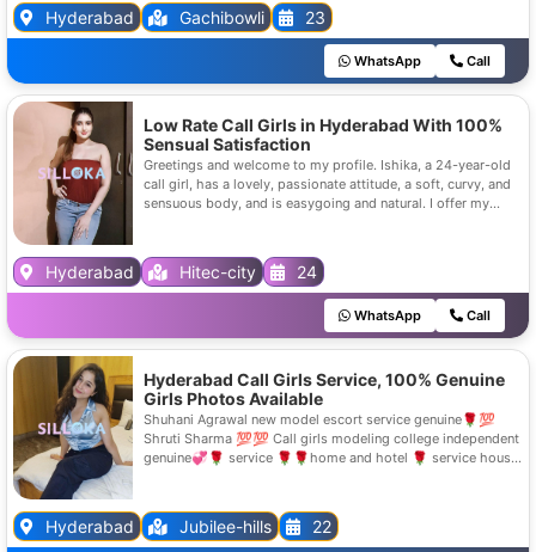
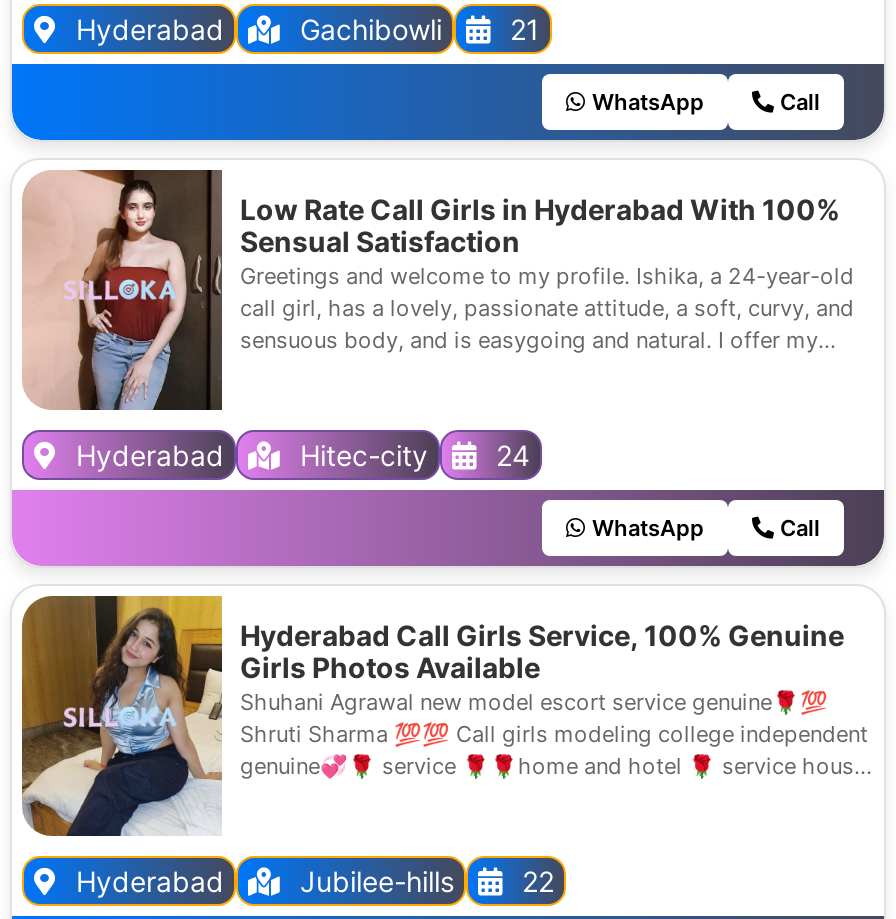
- Gachibowli 23
+ Gachibowli 21
